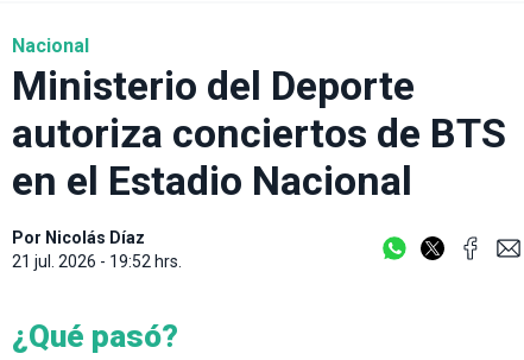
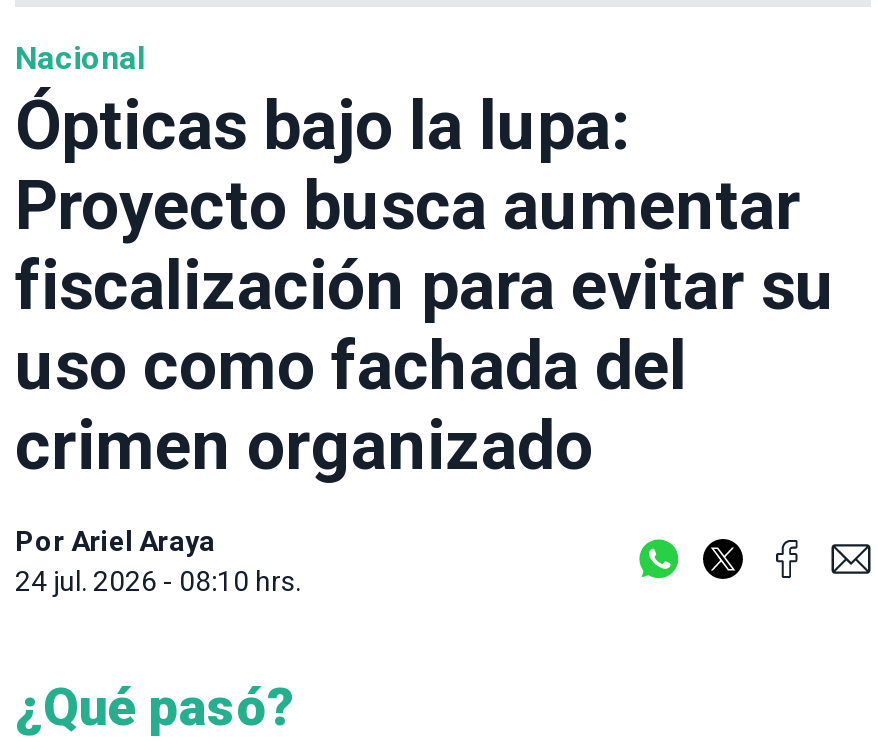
- Ministerio del Deporte
- autoriza conciertos de BTS
- en el Estadio Nacional
+ Ópticas bajo la lupa:
+ Proyecto busca aumentar
+ fiscalización para evitar su
+ uso como fachada del
+ crimen organizado

- Por Nicolás Díaz
- 21 jul. 2026 - 19:52 hrs.
+ Por Ariel Araya
+ 24 jul. 2026 - 08:10 hrs.
